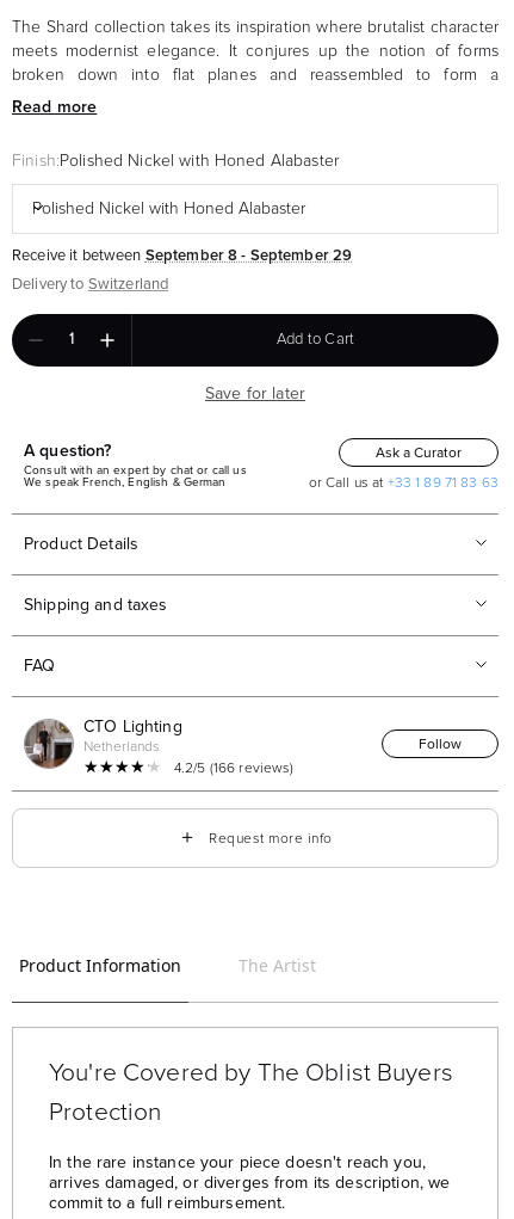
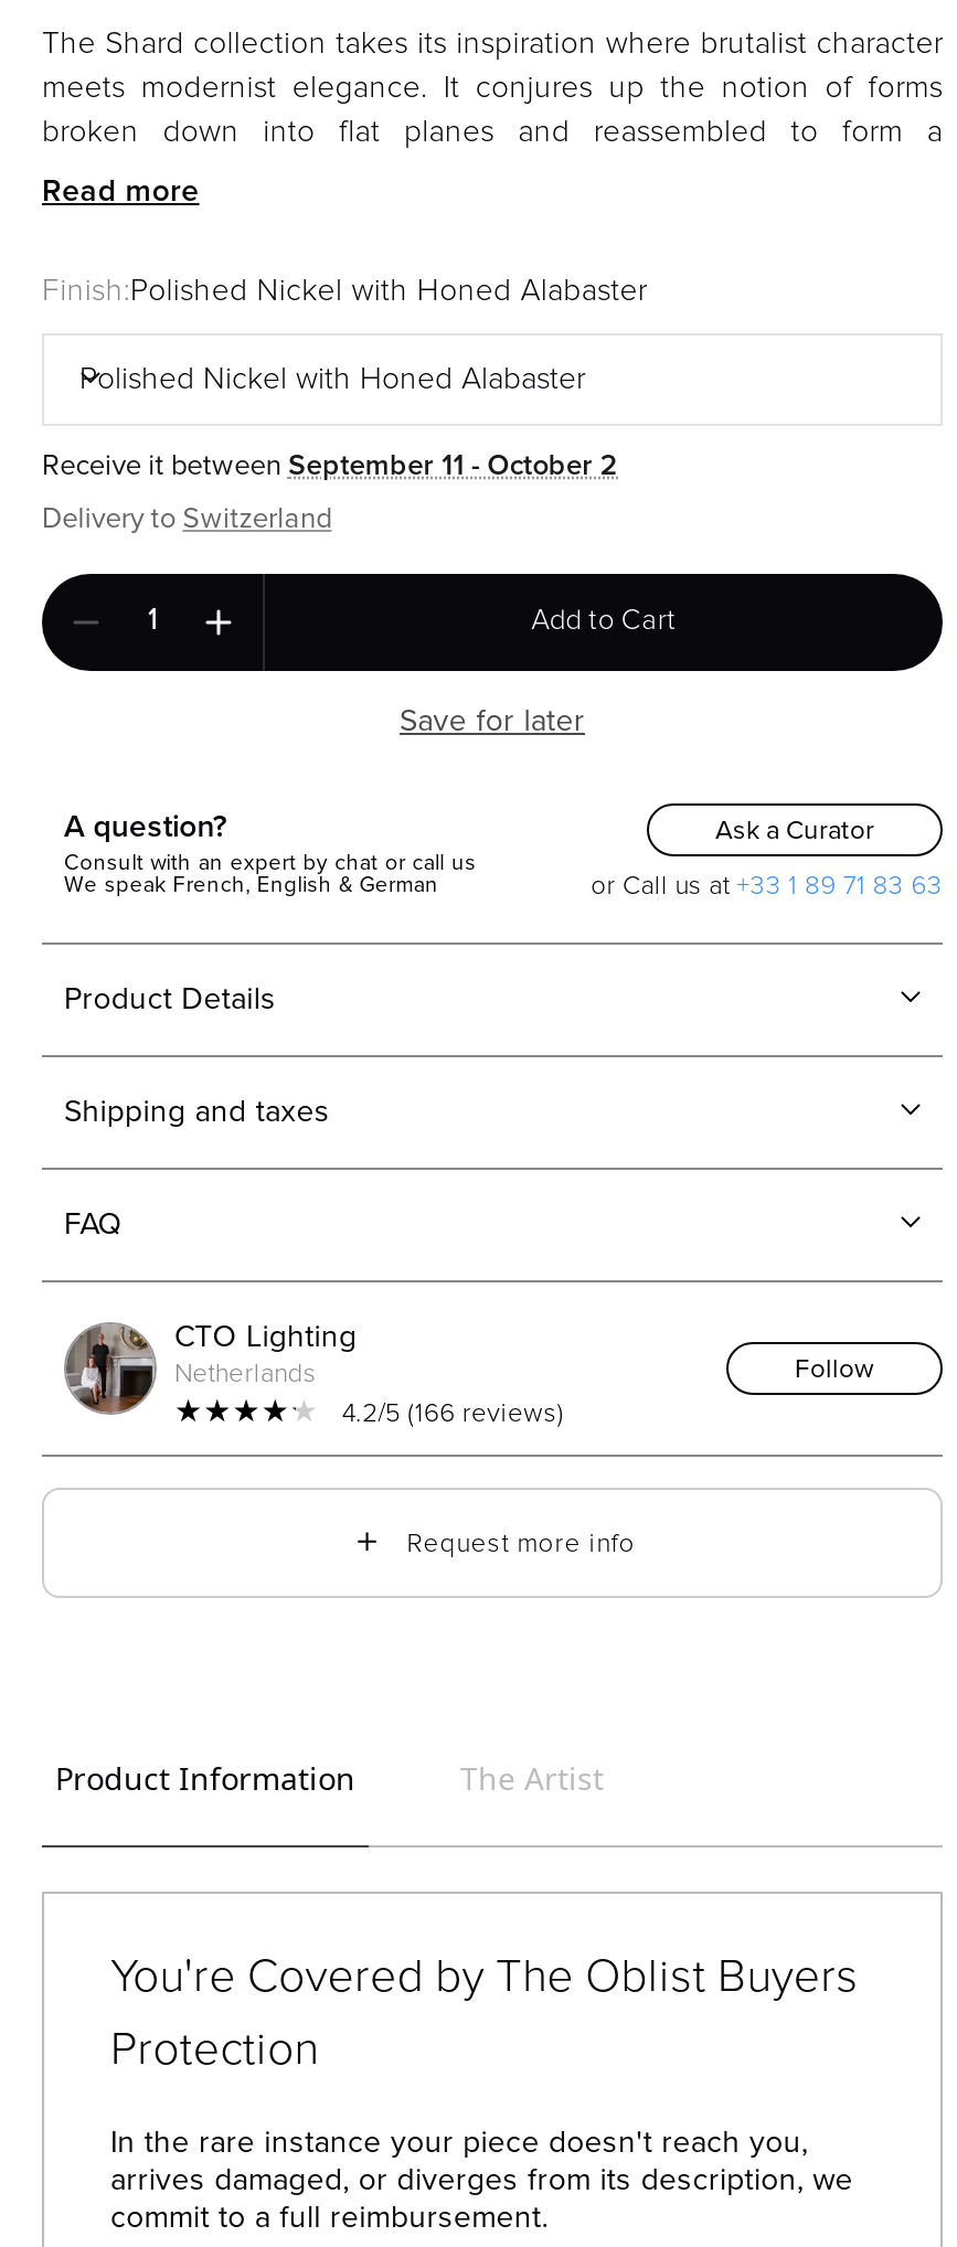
- Receive it between September 8 - September 29
+ Receive it between September 11 - October 2
